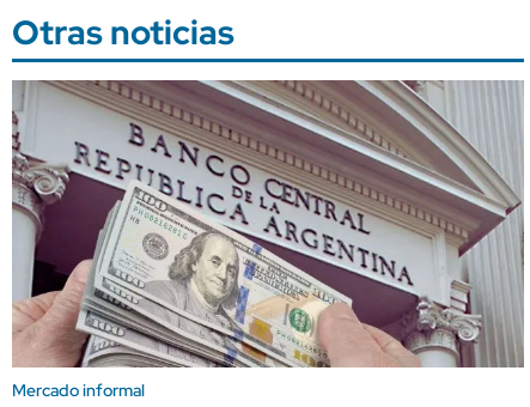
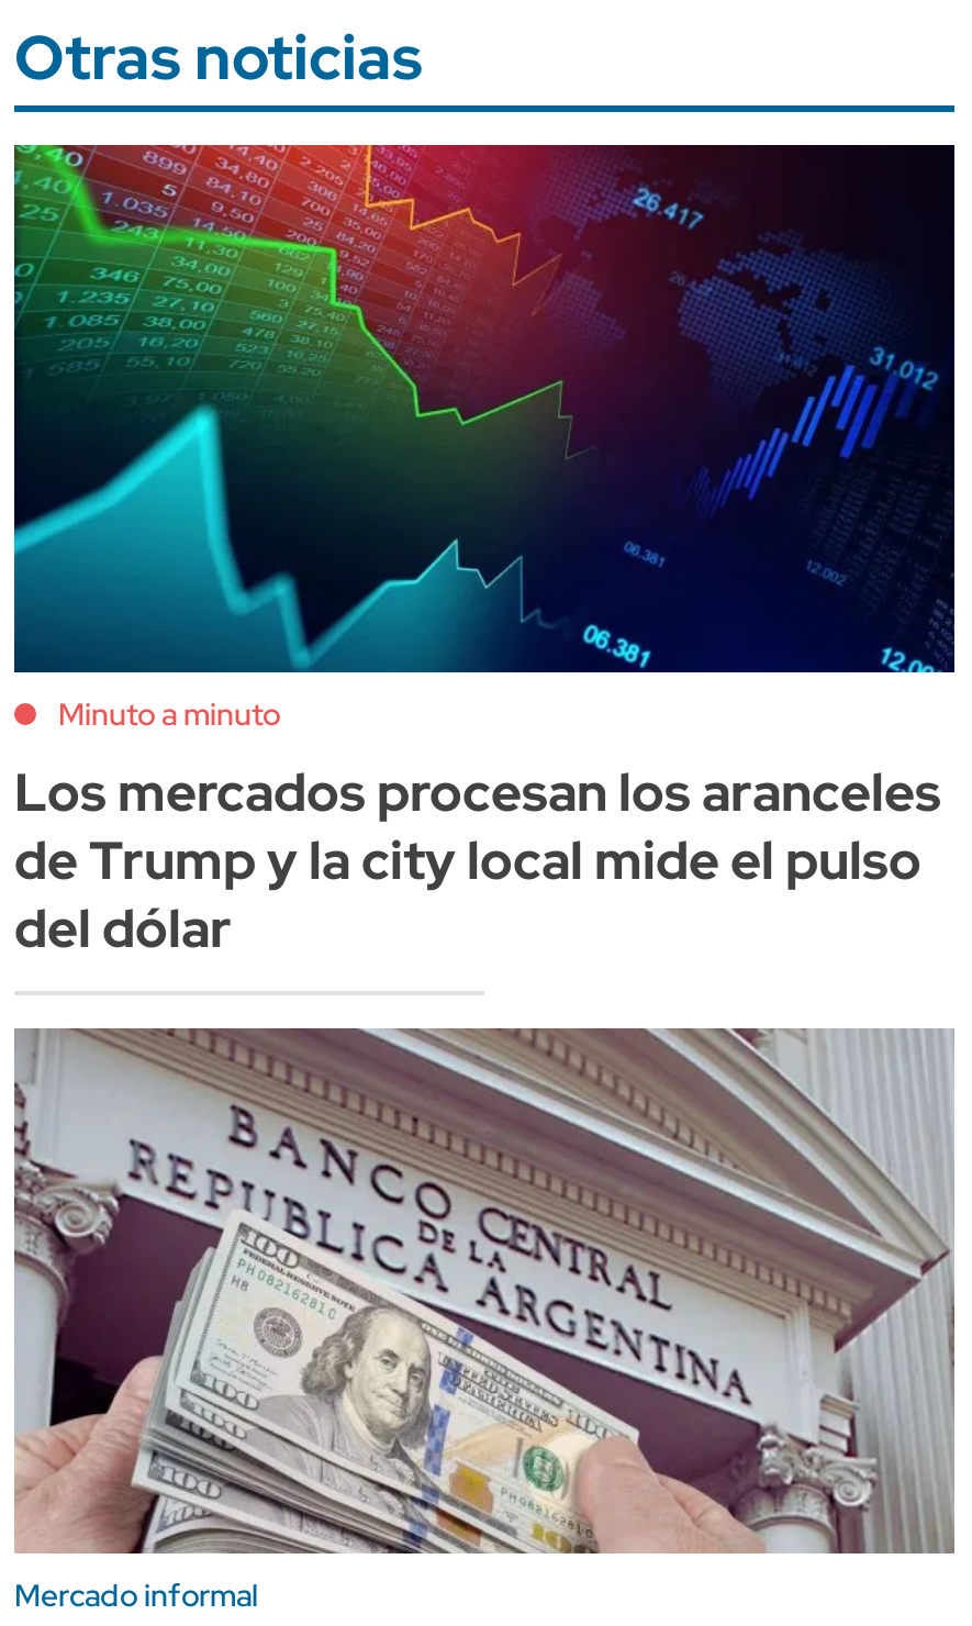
+ [image]
+ Minuto a minuto
+ Los mercados procesan los aranceles
+ de Trump y la city local mide el pulso
+ del dólar
